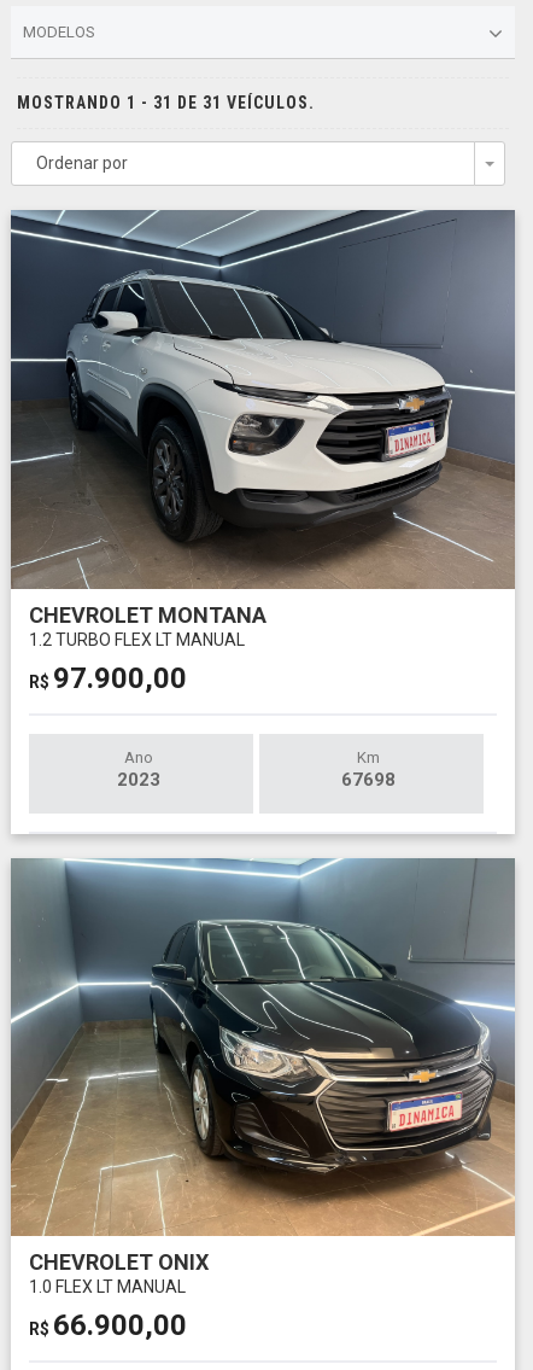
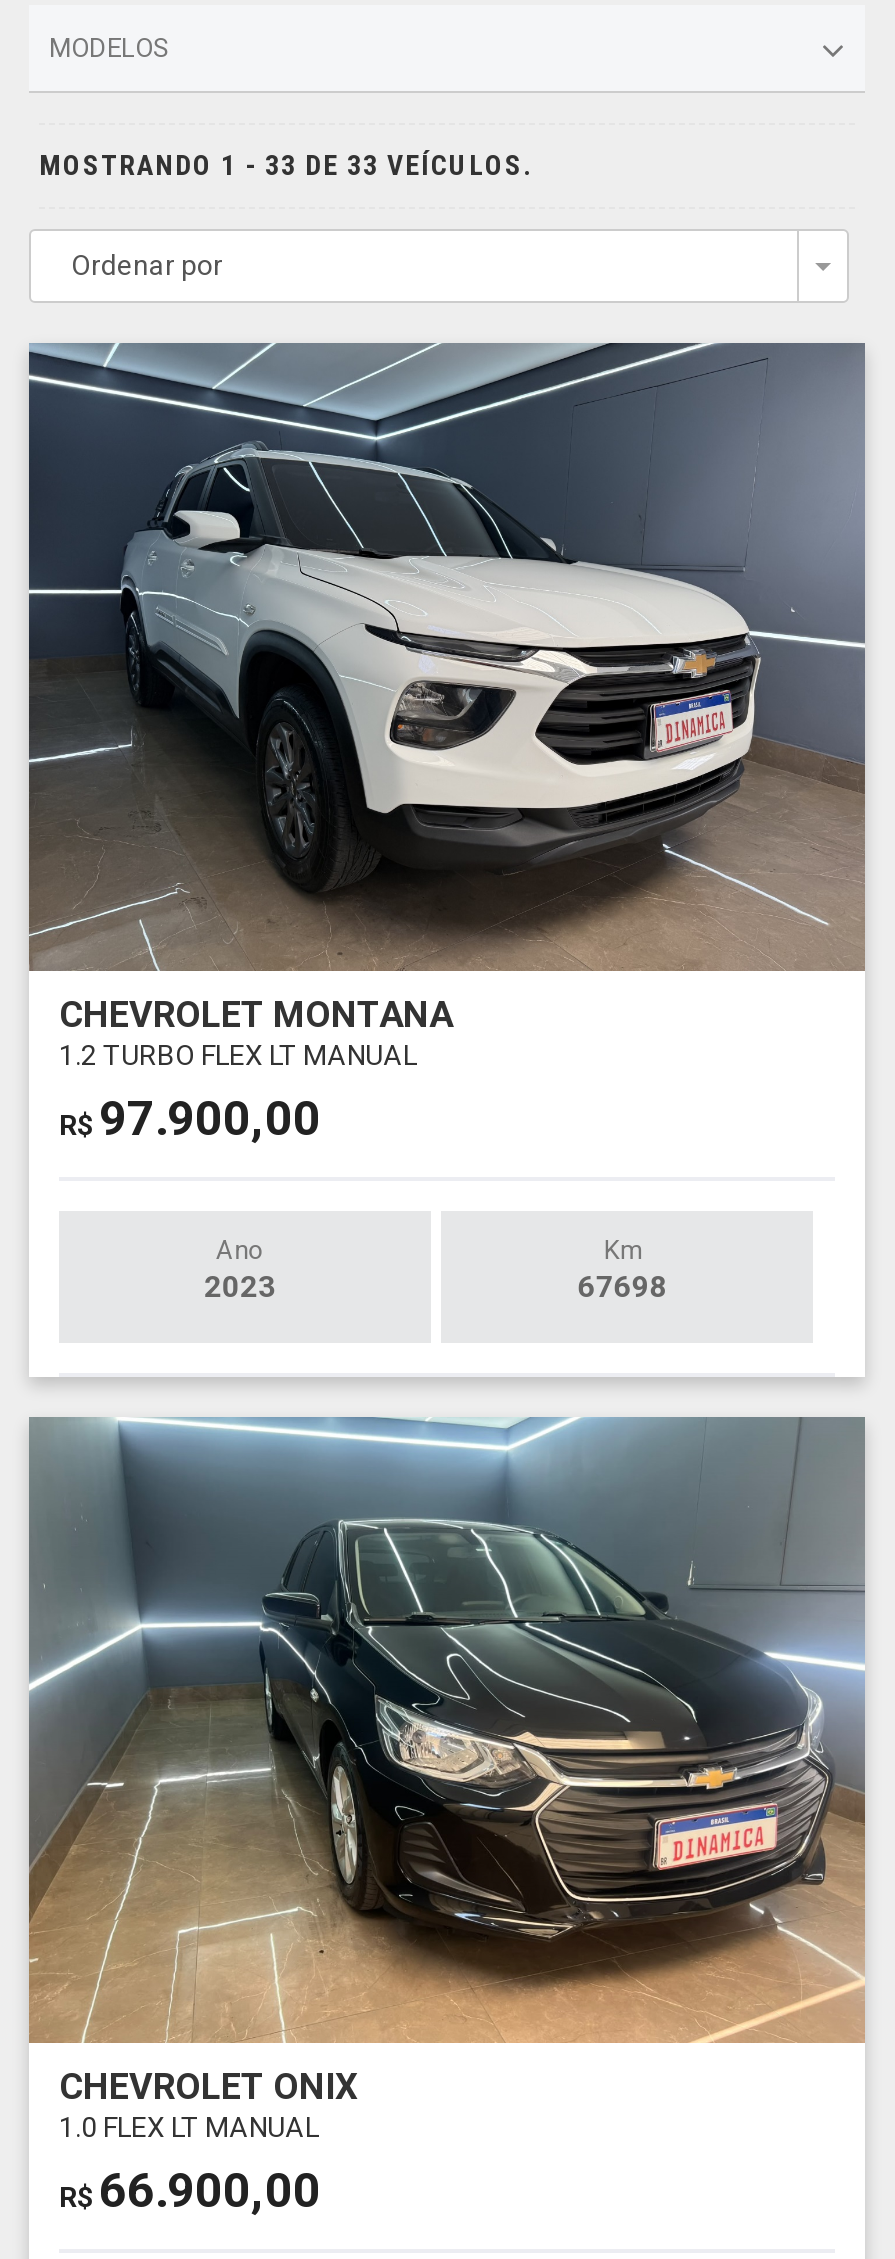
- MOSTRANDO 1 - 31 DE 31 VEÍCULOS.
+ MOSTRANDO 1 - 33 DE 33 VEÍCULOS.
